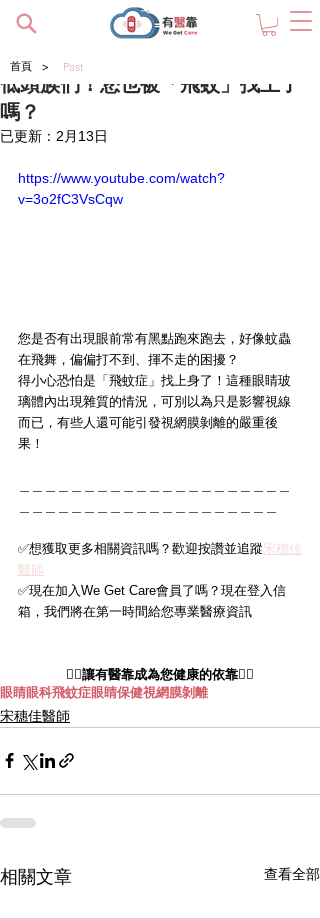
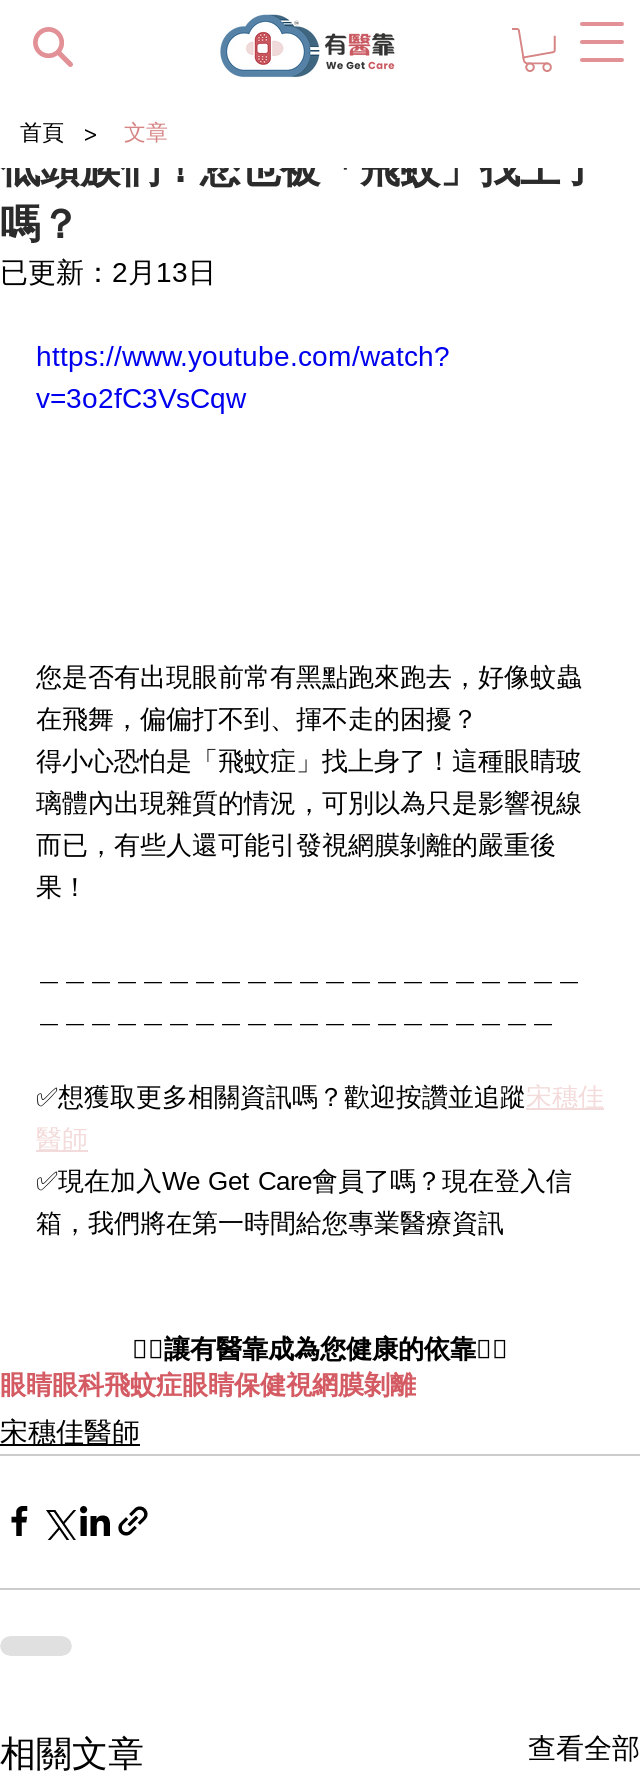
- Post
+ 文章
